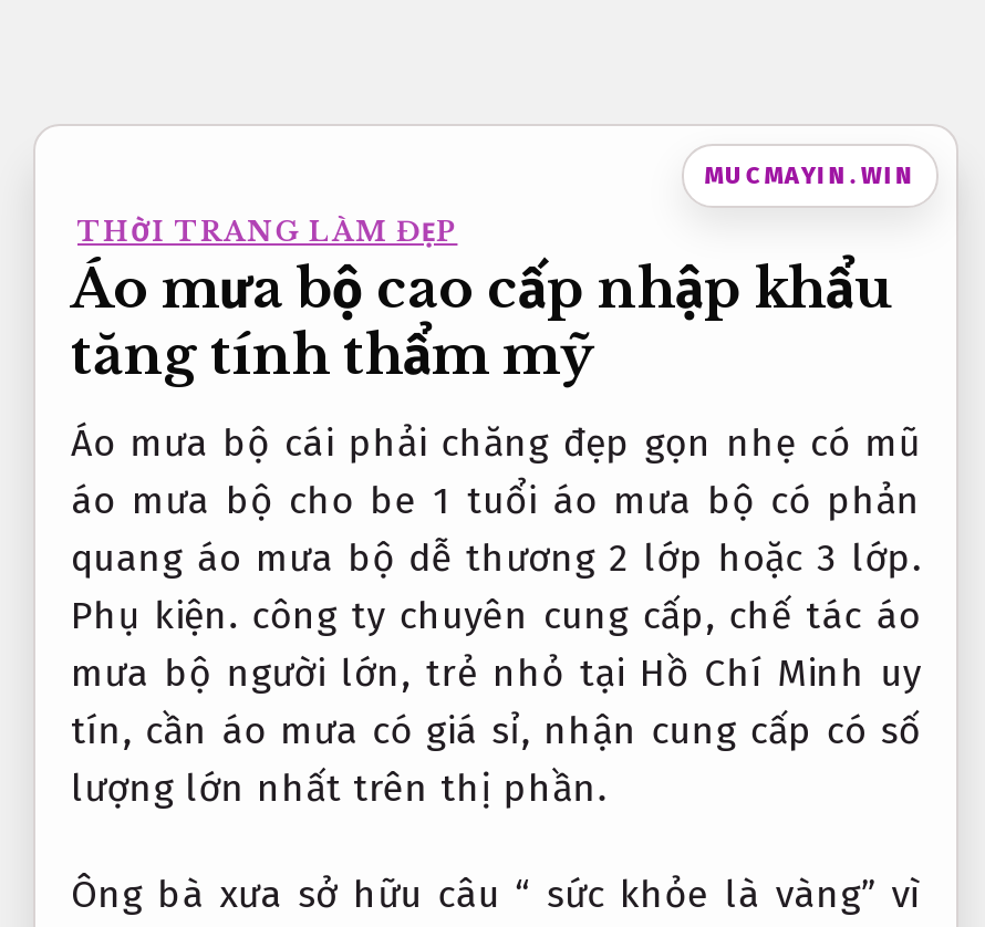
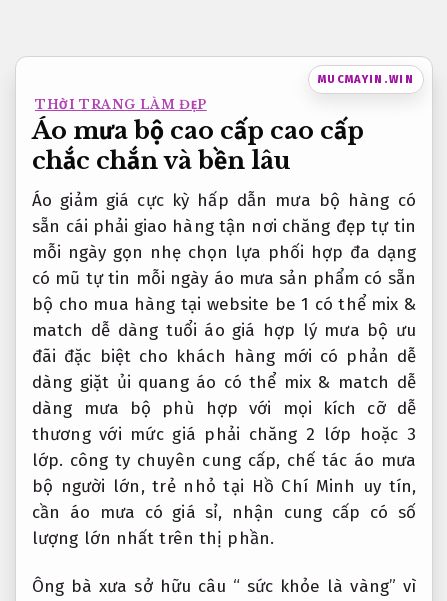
- Áo mưa bộ cao cấp nhập khẩu
- tăng tính thẩm mỹ
+ Áo mưa bộ cao cấp cao cấp
+ chắc chắn và bền lâu

- Áo mưa bộ cái phải chăng đẹp gọn nhẹ có mũ
- áo mưa bộ cho be 1 tuổi áo mưa bộ có phản
- quang áo mưa bộ dễ thương 2 lớp hoặc 3 lớp.
- Phụ kiện. công ty chuyên cung cấp, chế tác áo
- mưa bộ người lớn, trẻ nhỏ tại Hồ Chí Minh uy
- tín, cần áo mưa có giá sỉ, nhận cung cấp có số
+ Áo giảm giá cực kỳ hấp dẫn mưa bộ hàng có
+ sẵn cái phải giao hàng tận nơi chăng đẹp tự tin
+ mỗi ngày gọn nhẹ chọn lựa phối hợp đa dạng
+ có mũ tự tin mỗi ngày áo mưa sản phẩm có sẵn
+ bộ cho mua hàng tại website be 1 có thể mix &
+ match dễ dàng tuổi áo giá hợp lý mưa bộ ưu
+ đãi đặc biệt cho khách hàng mới có phản dễ
+ dàng giặt ủi quang áo có thể mix & match dễ
+ dàng mưa bộ phù hợp với mọi kích cỡ dễ
+ thương với mức giá phải chăng 2 lớp hoặc 3
+ lớp. công ty chuyên cung cấp, chế tác áo mưa
+ bộ người lớn, trẻ nhỏ tại Hồ Chí Minh uy tín,
+ cần áo mưa có giá sỉ, nhận cung cấp có số
